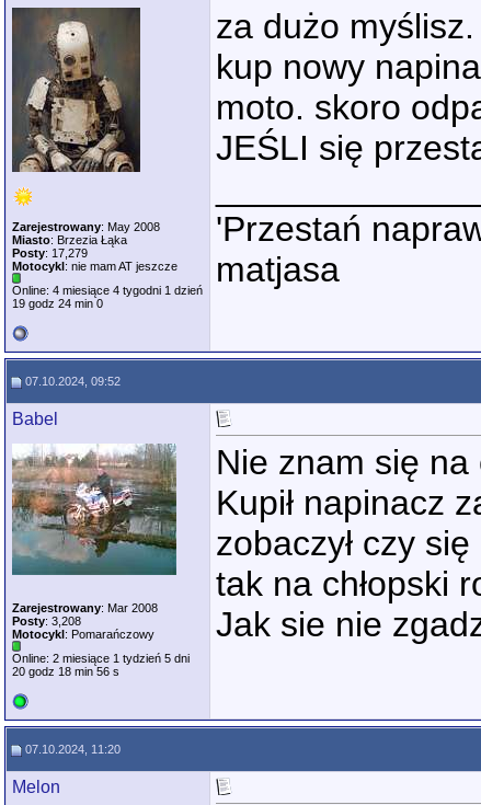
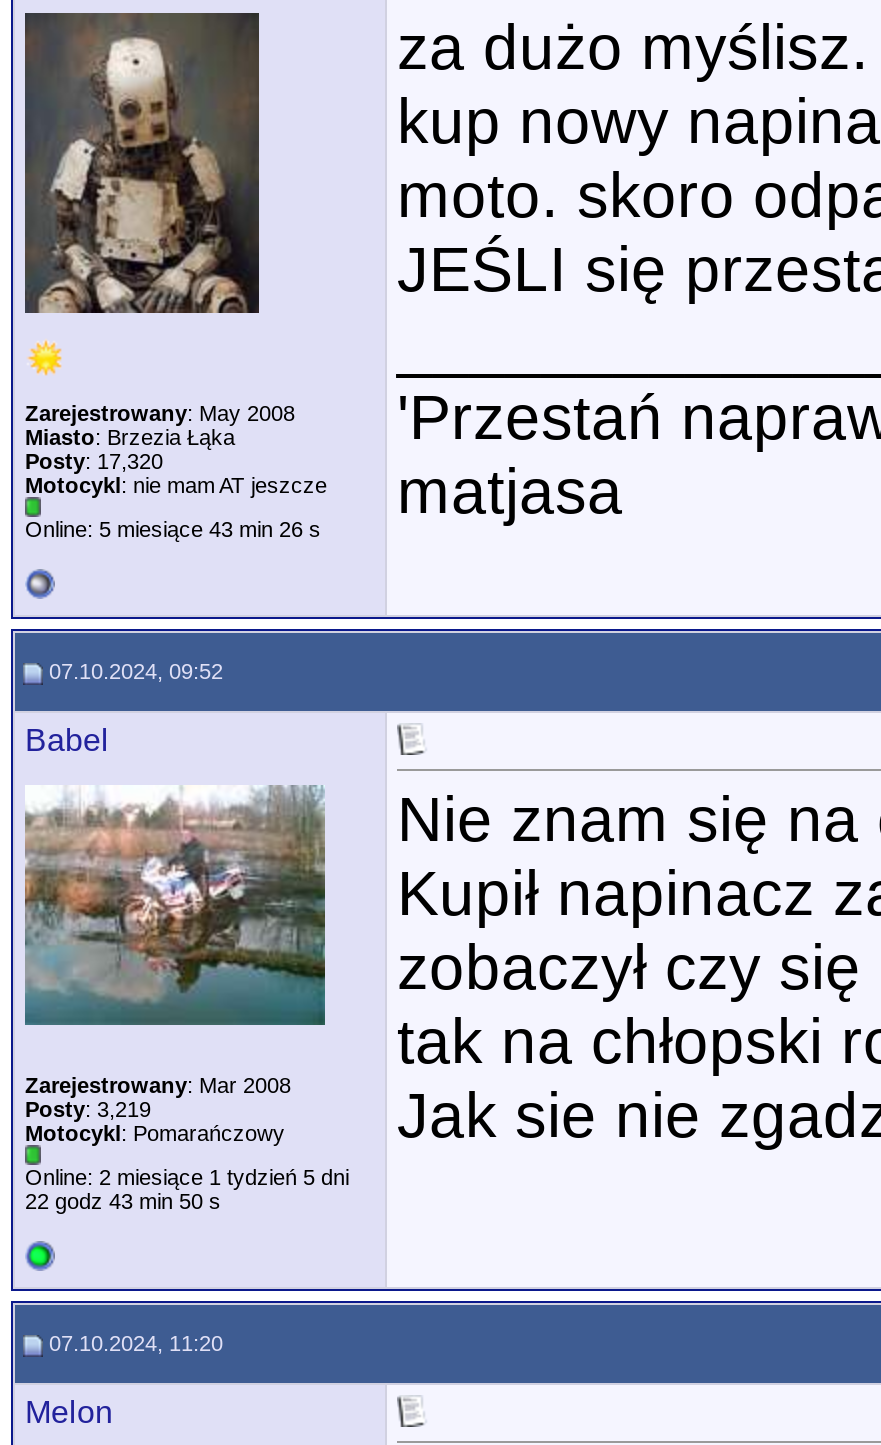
- Posty: 17,279
+ Posty: 17,320

- Online: 4 miesiące 4 tygodni 1 dzień
- 19 godz 24 min 0
+ Online: 5 miesiące 43 min 26 s

- Posty: 3,208
+ Posty: 3,219

- 20 godz 18 min 56 s
+ 22 godz 43 min 50 s
